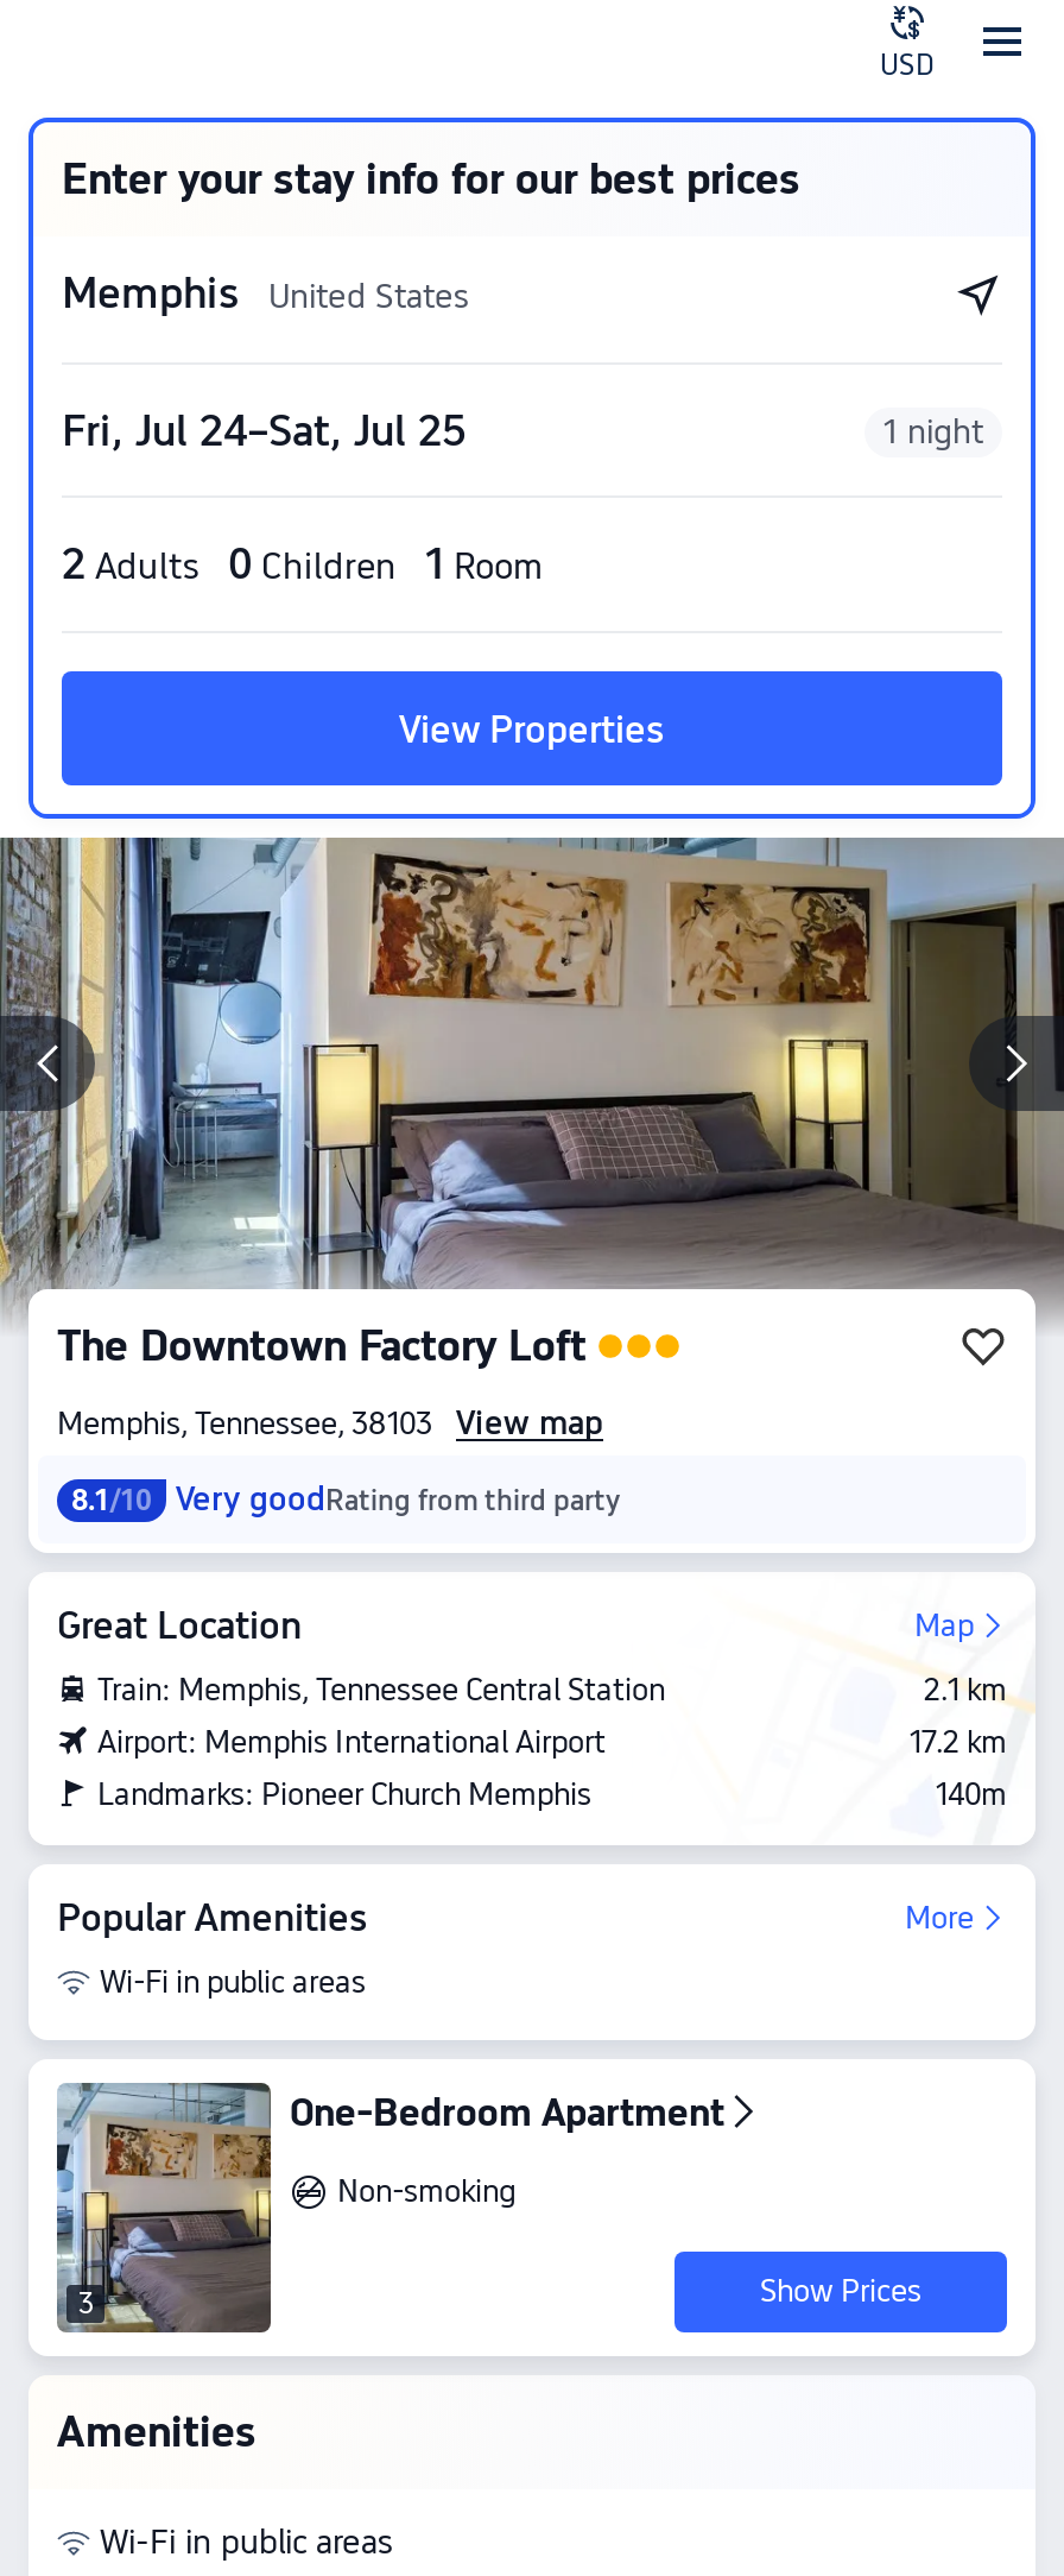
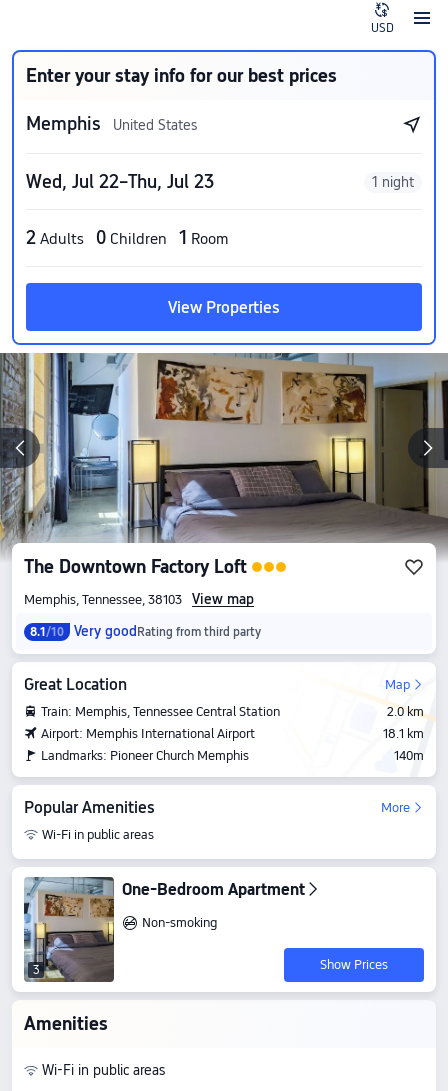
- Fri, Jul 24–Sat, Jul 25
+ Wed, Jul 22–Thu, Jul 23

- 2.1 km
+ 2.0 km

- 17.2 km
+ 18.1 km
